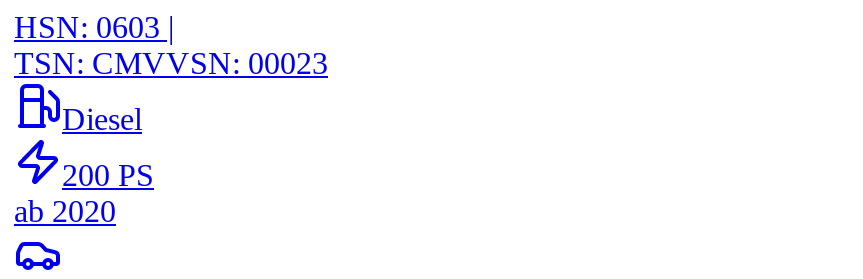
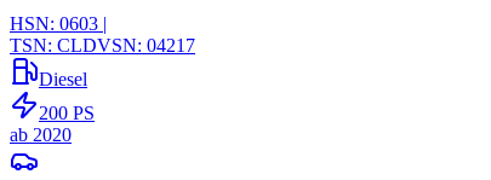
- TSN: CMVVSN: 00023
+ TSN: CLDVSN: 04217
